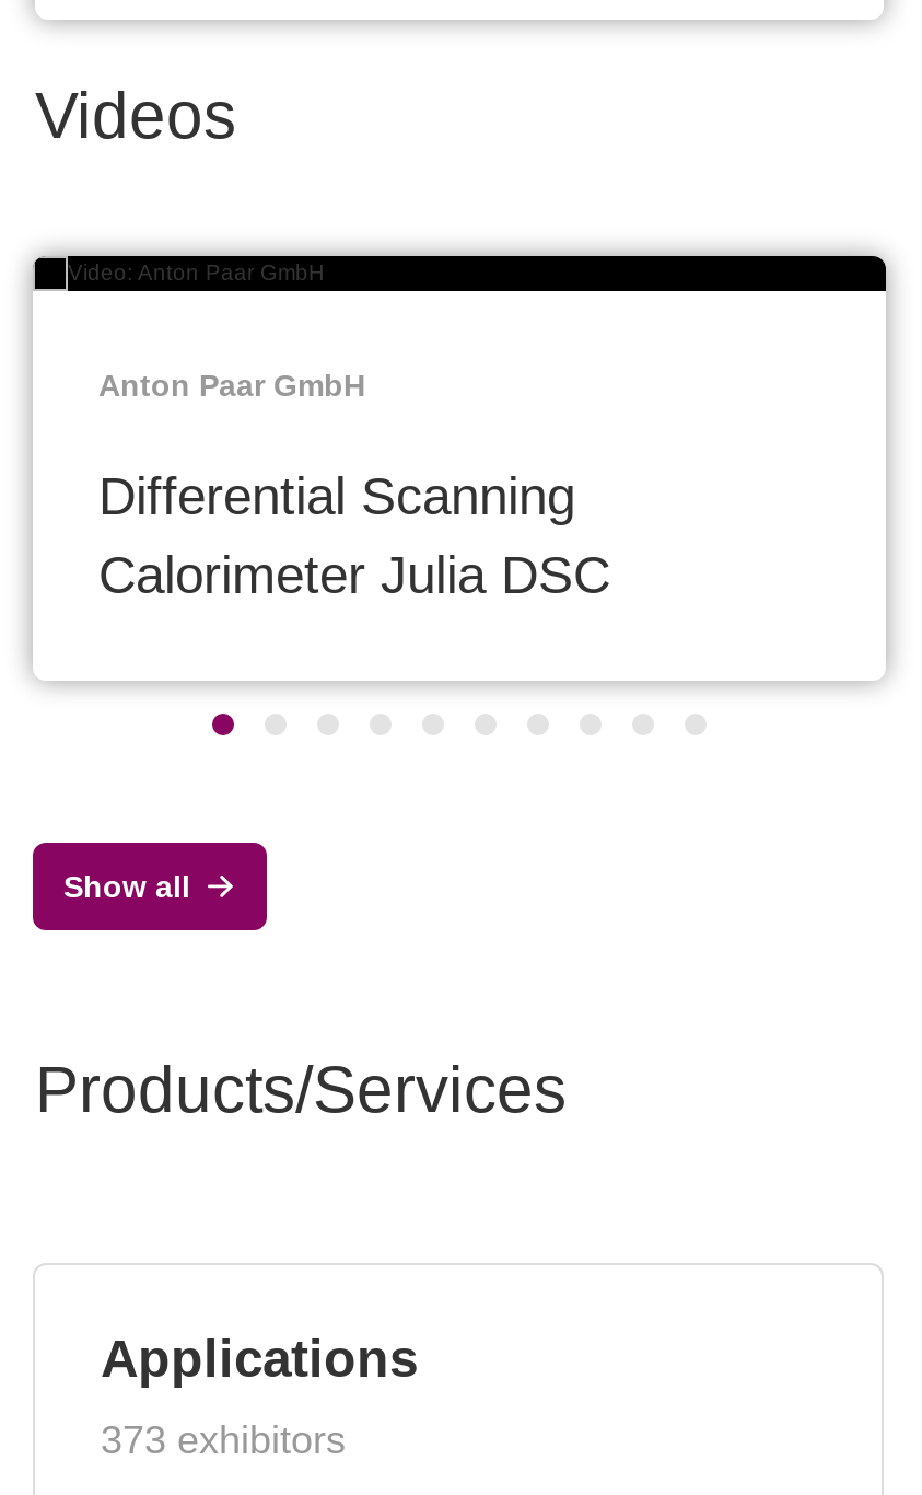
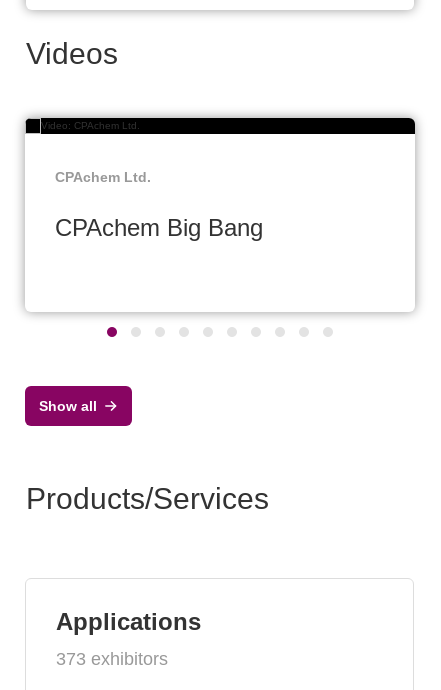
- Anton Paar GmbH
+ CPAchem Ltd.

- Differential Scanning
- Calorimeter Julia DSC
+ CPAchem Big Bang
